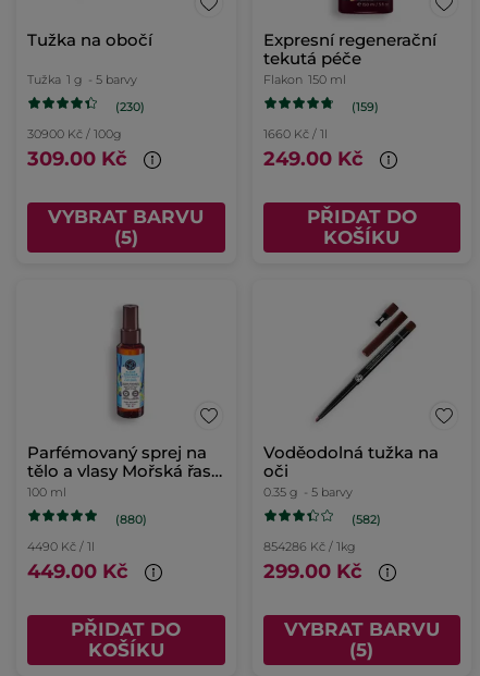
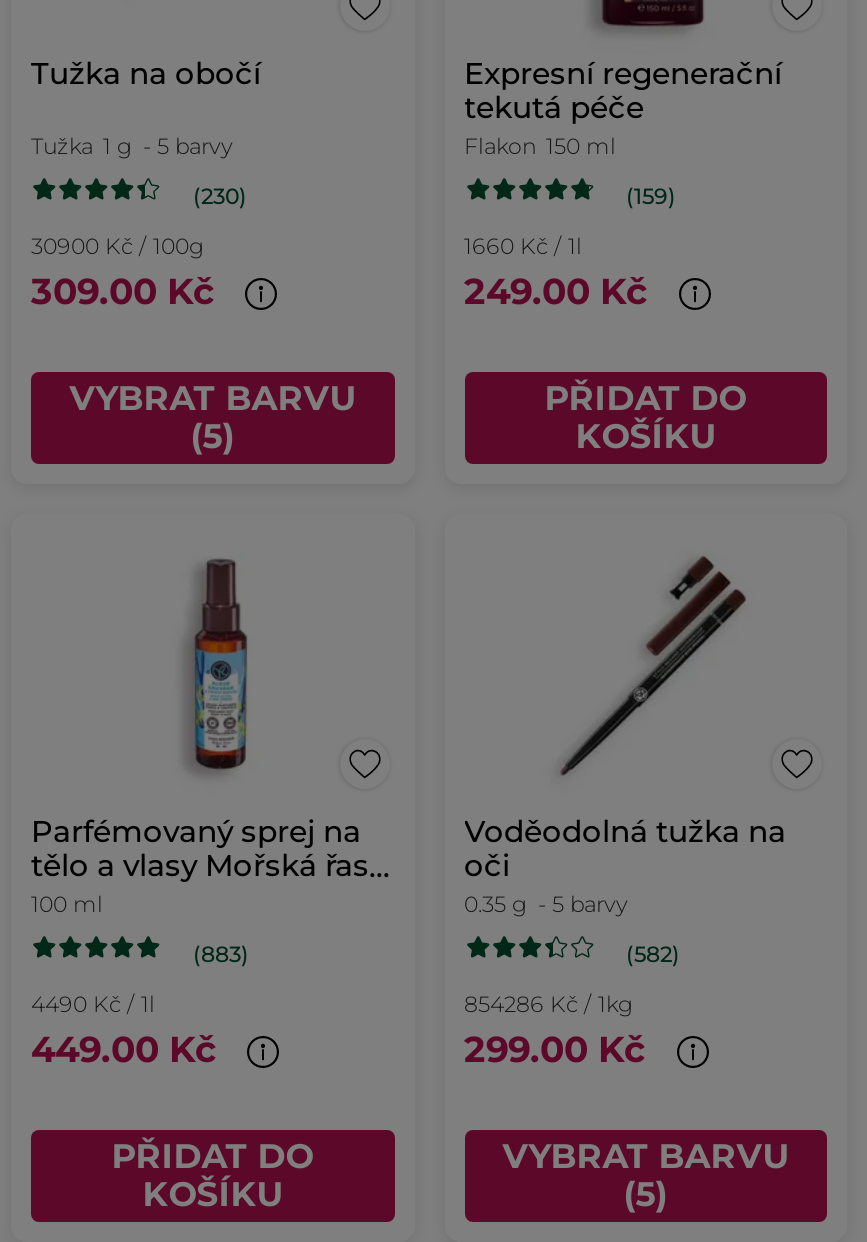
- (880)
+ (883)
